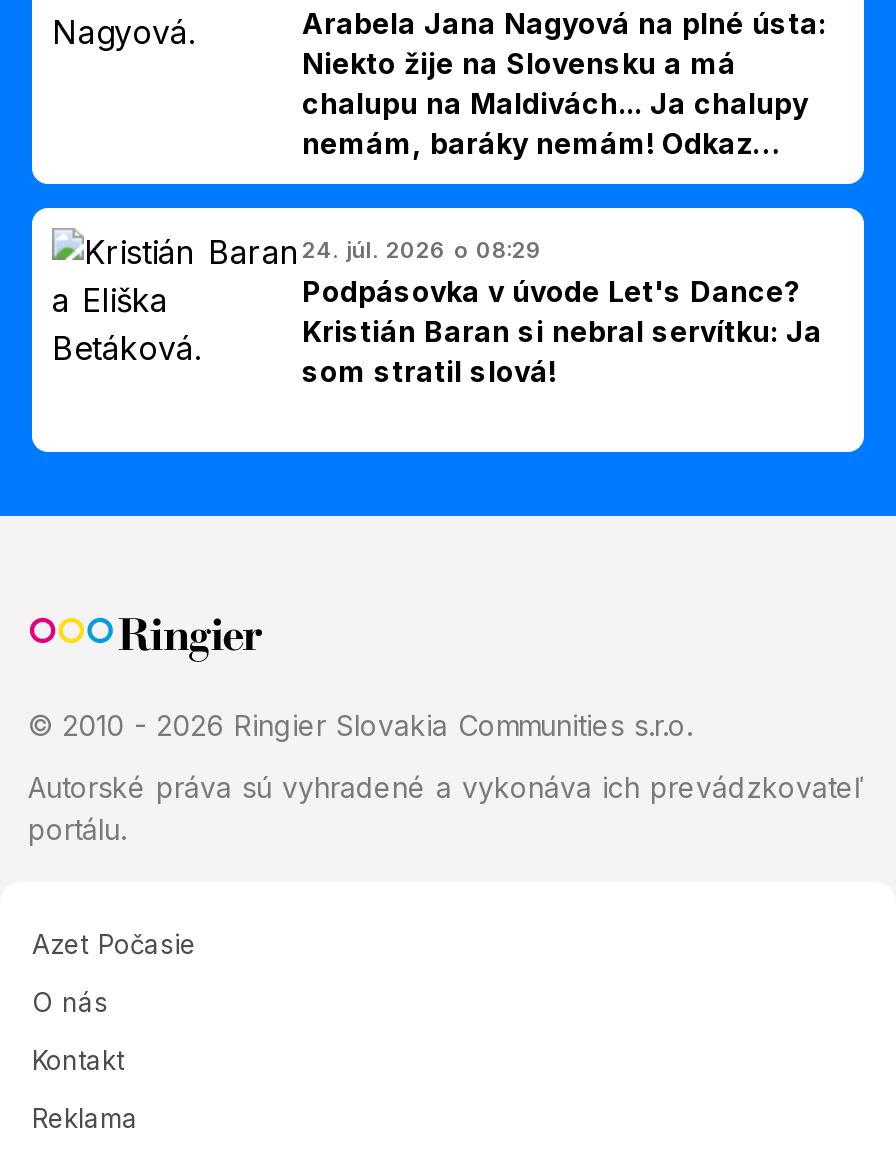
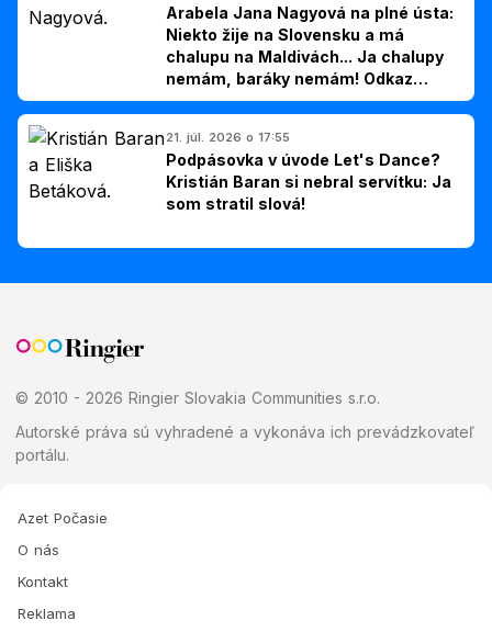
- 24. júl. 2026 o 08:29
+ 21. júl. 2026 o 17:55
